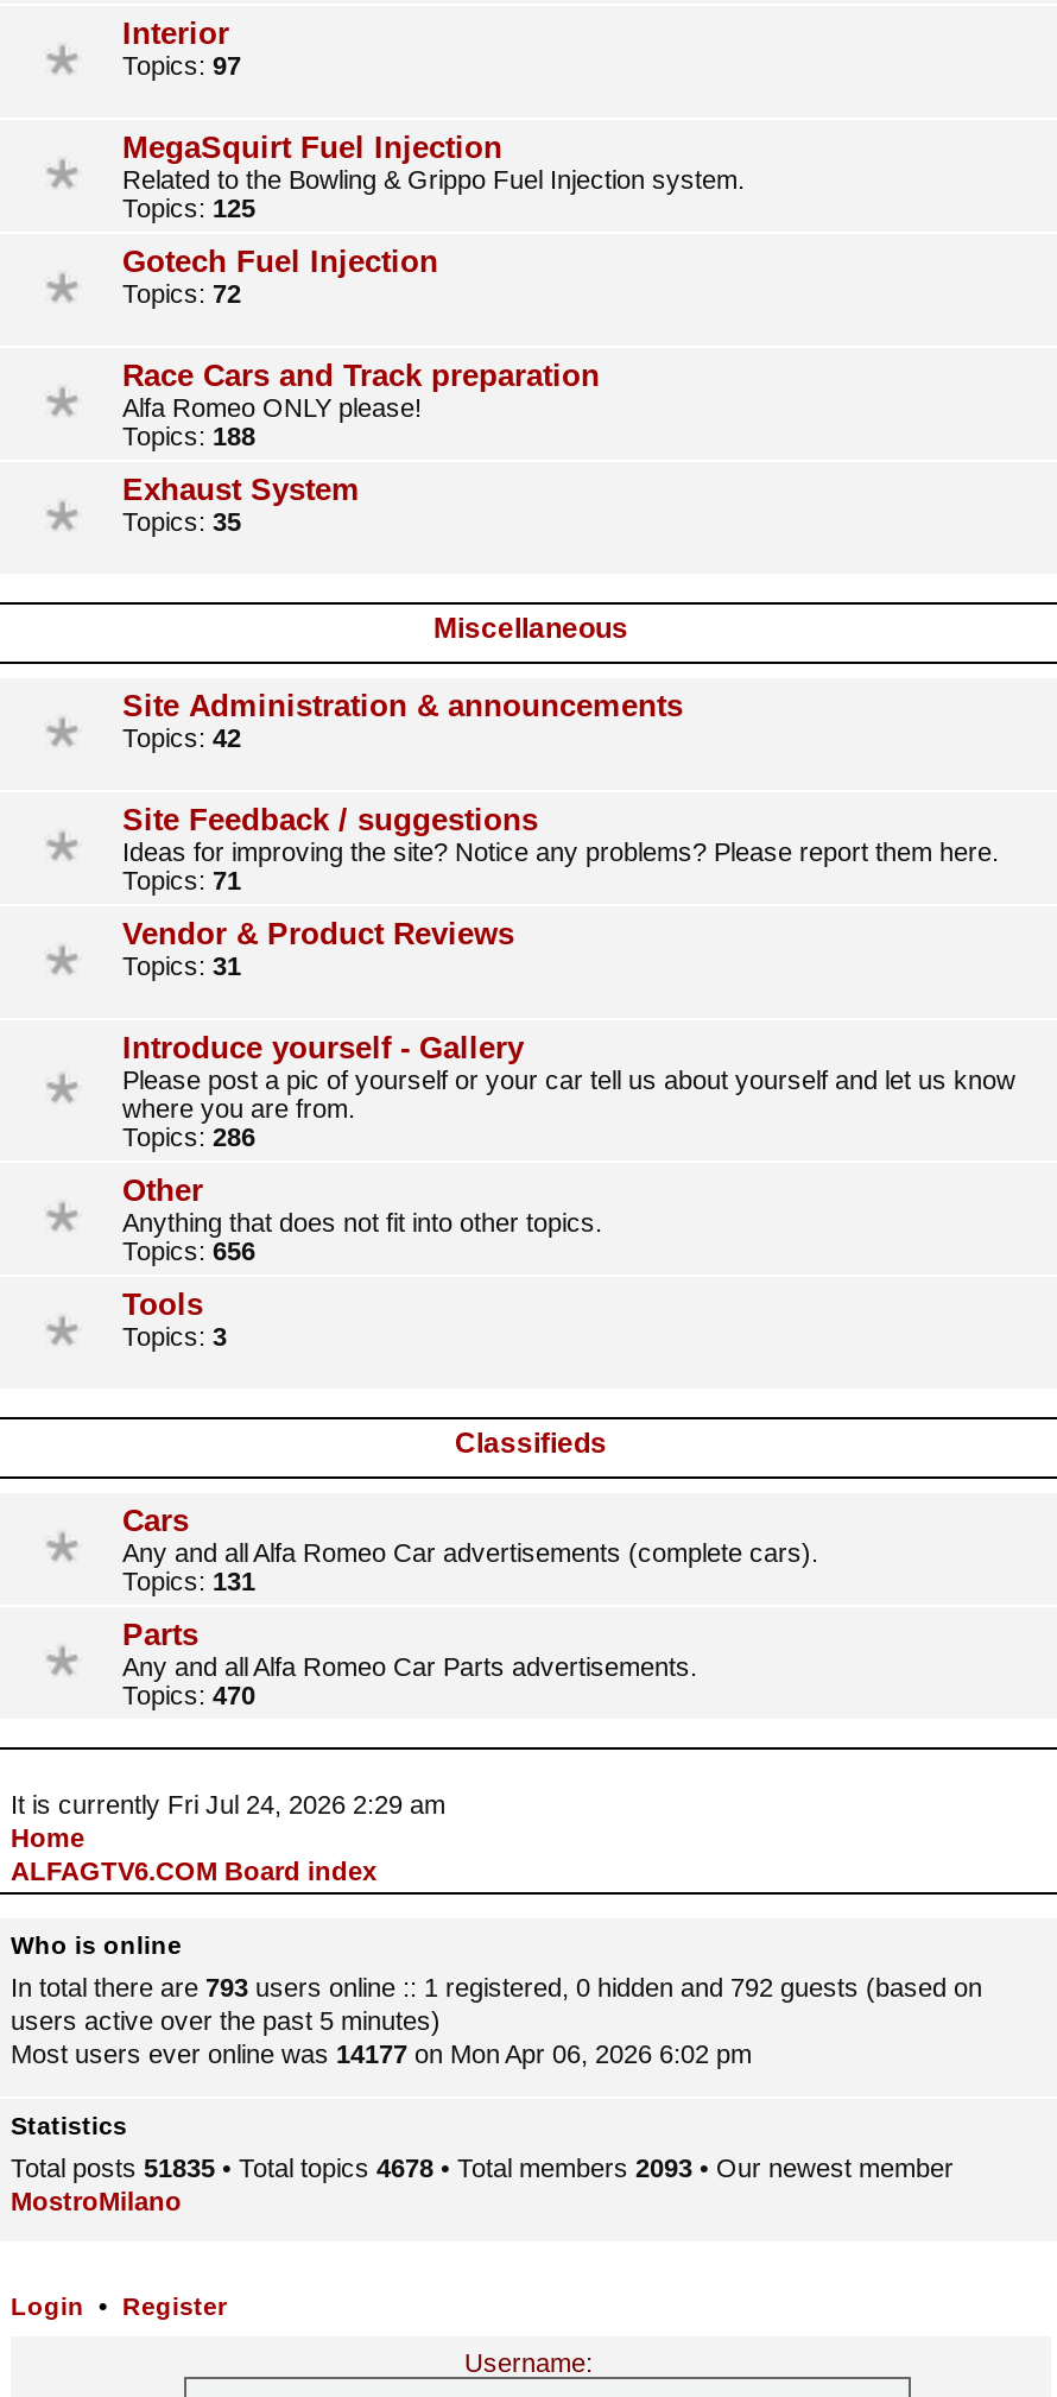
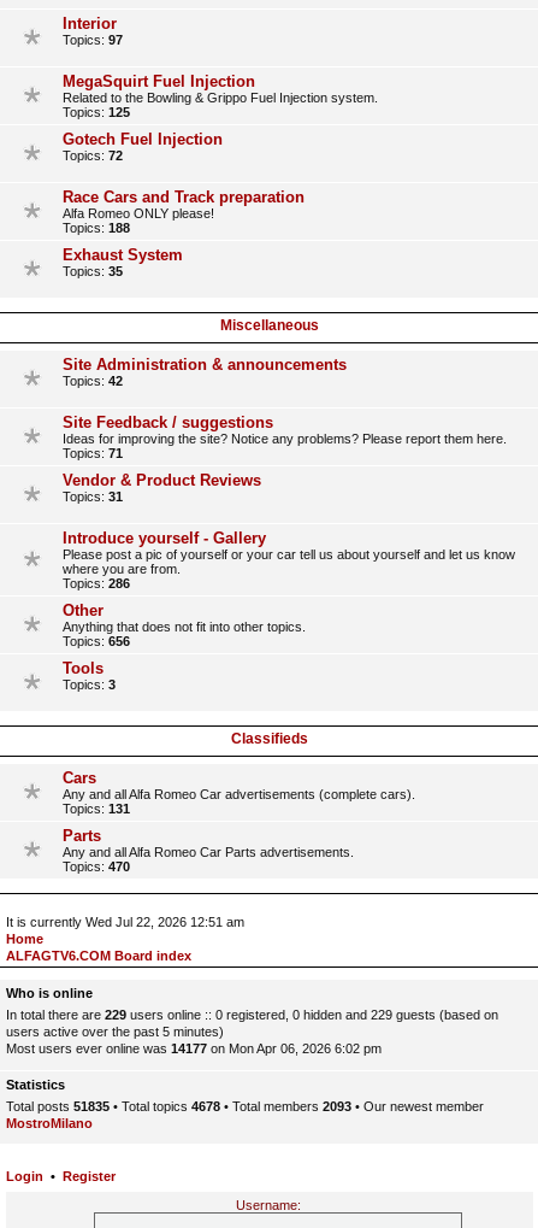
- It is currently Fri Jul 24, 2026 2:29 am
+ It is currently Wed Jul 22, 2026 12:51 am

- In total there are 793 users online :: 1 registered, 0 hidden and 792 guests (based on
+ In total there are 229 users online :: 0 registered, 0 hidden and 229 guests (based on
